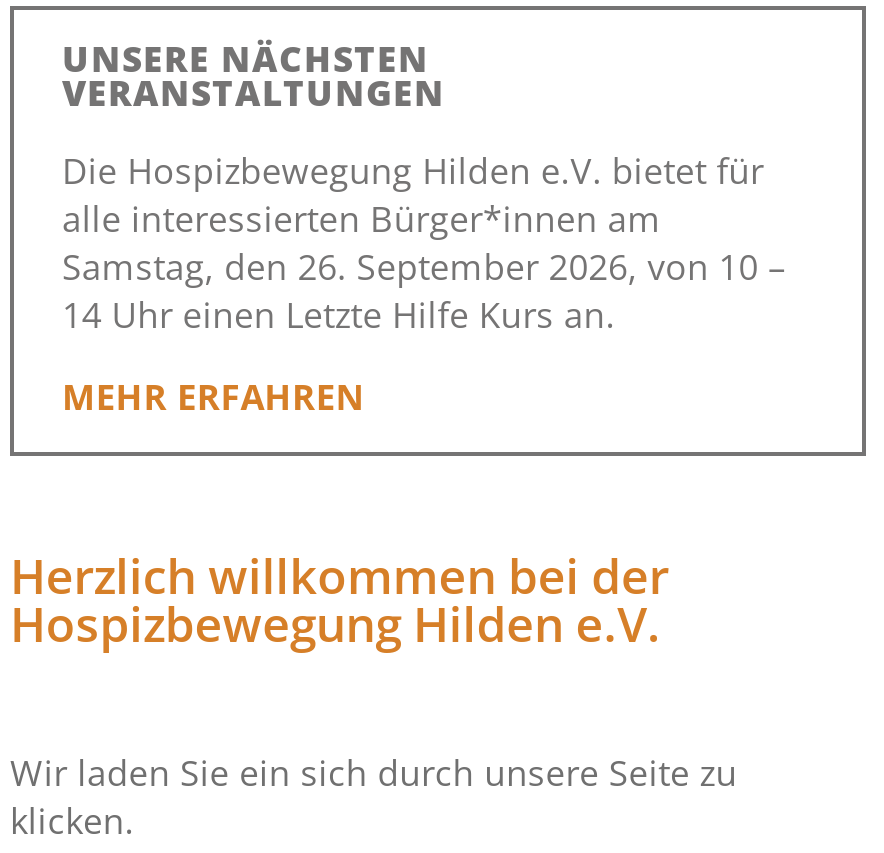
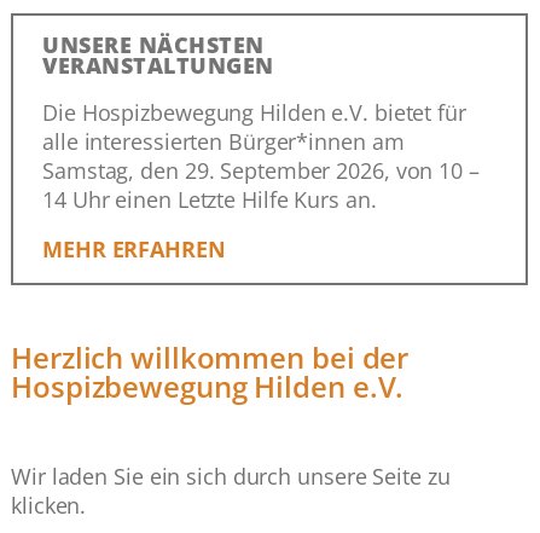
- Samstag, den 26. September 2026, von 10 –
+ Samstag, den 29. September 2026, von 10 –
